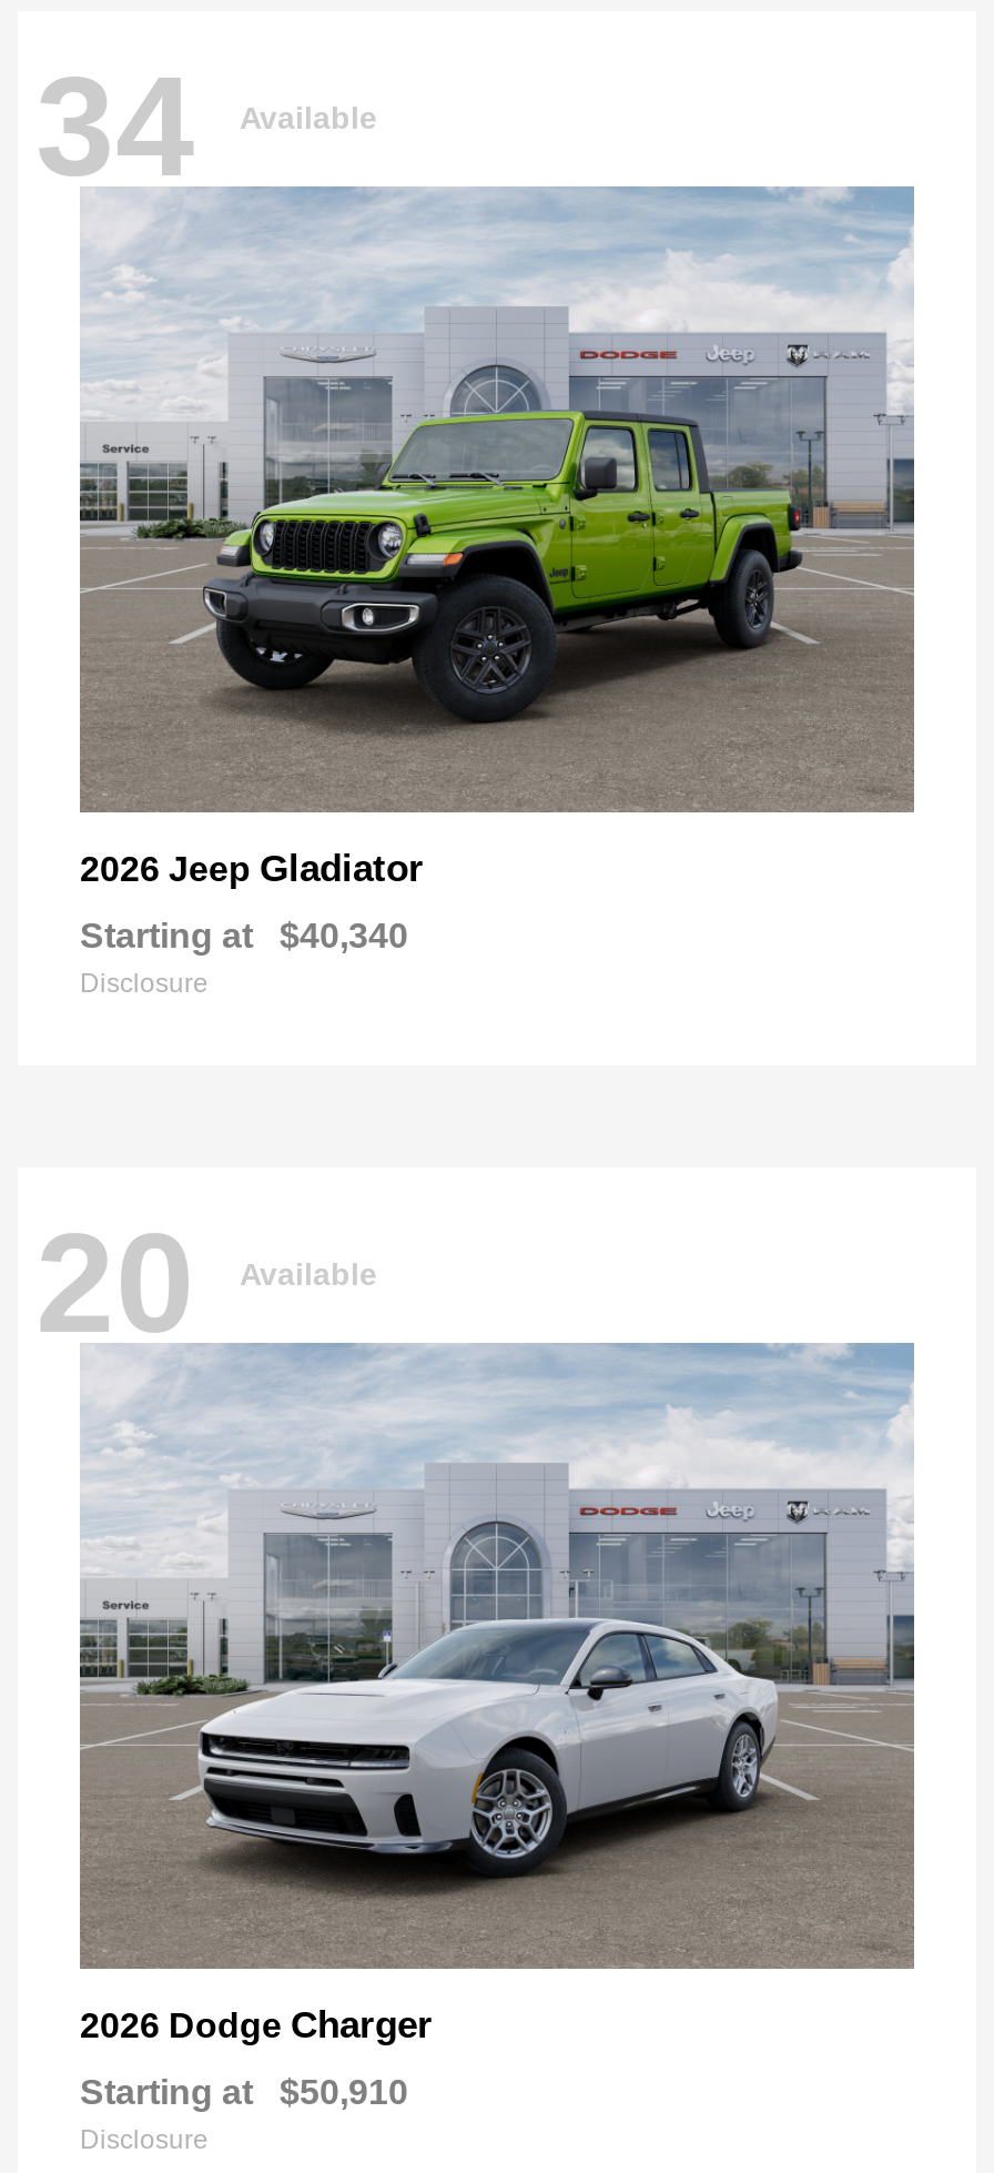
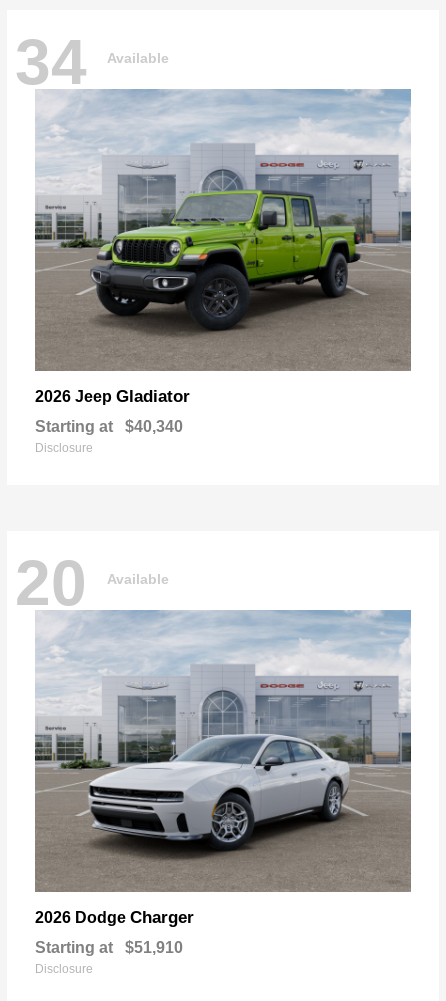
- Starting at $50,910
+ Starting at $51,910
